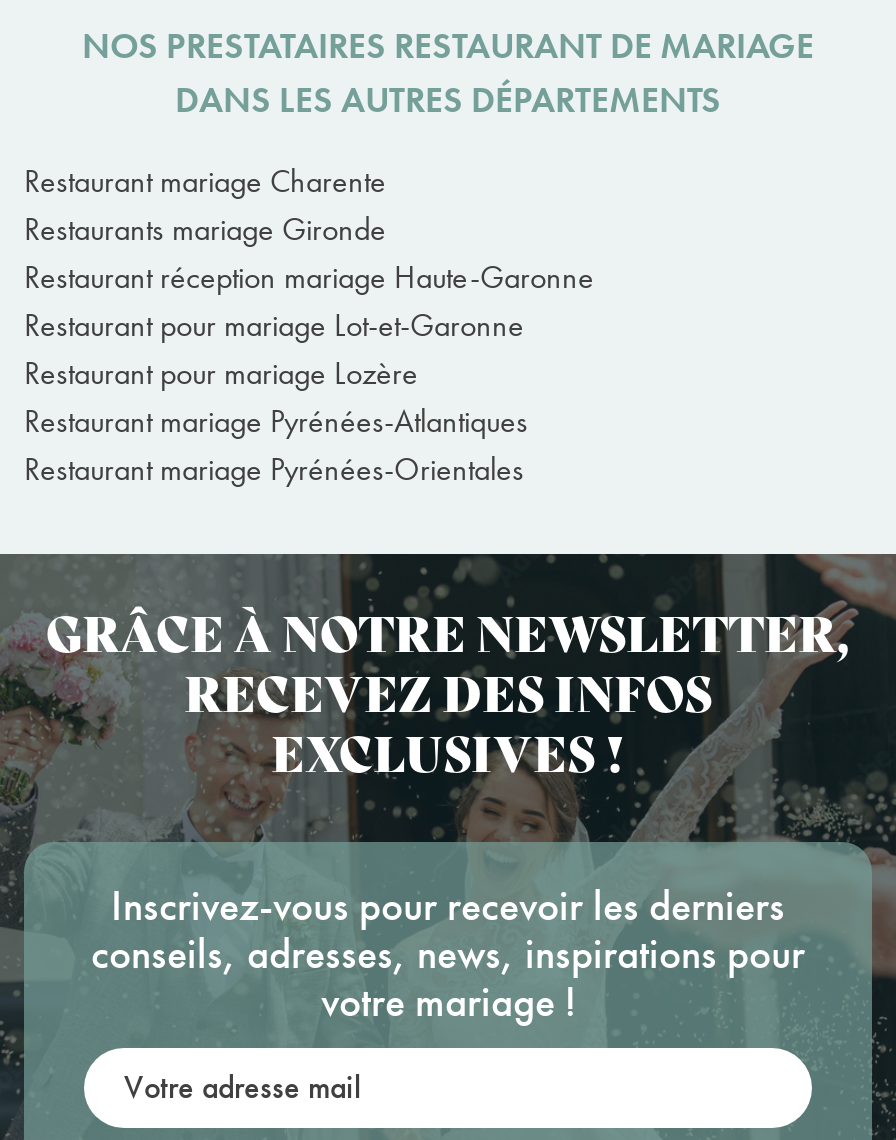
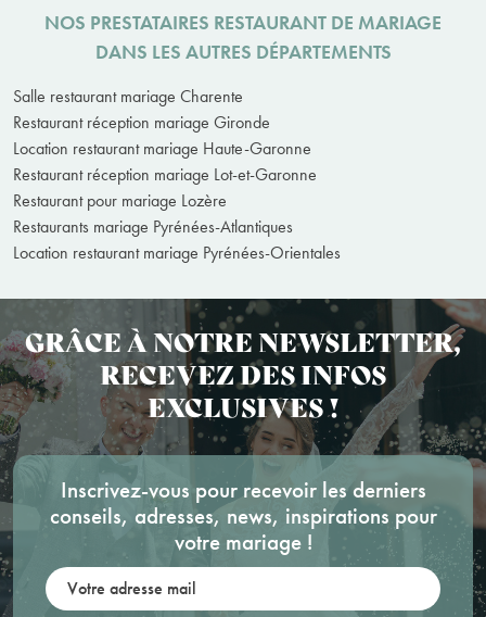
- Restaurant mariage Charente
- Restaurants mariage Gironde
- Restaurant réception mariage Haute-Garonne
- Restaurant pour mariage Lot-et-Garonne
+ Salle restaurant mariage Charente
+ Restaurant réception mariage Gironde
+ Location restaurant mariage Haute-Garonne
+ Restaurant réception mariage Lot-et-Garonne

- Restaurant mariage Pyrénées-Atlantiques
- Restaurant mariage Pyrénées-Orientales
+ Restaurants mariage Pyrénées-Atlantiques
+ Location restaurant mariage Pyrénées-Orientales
